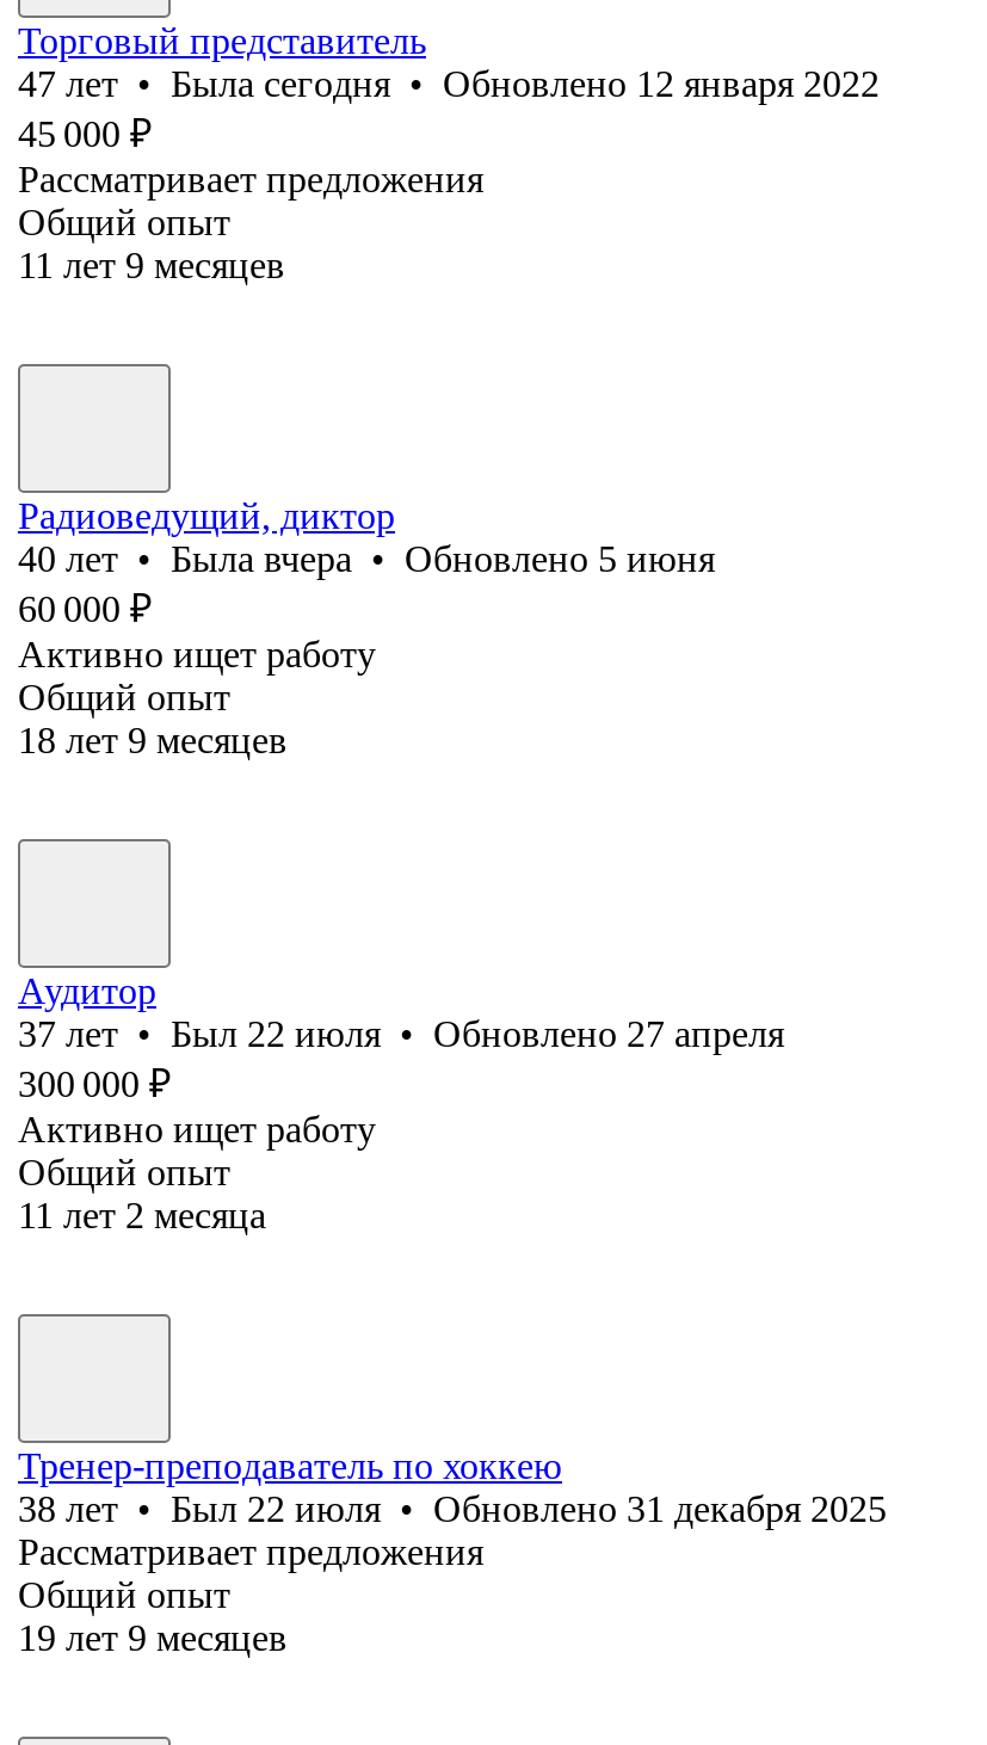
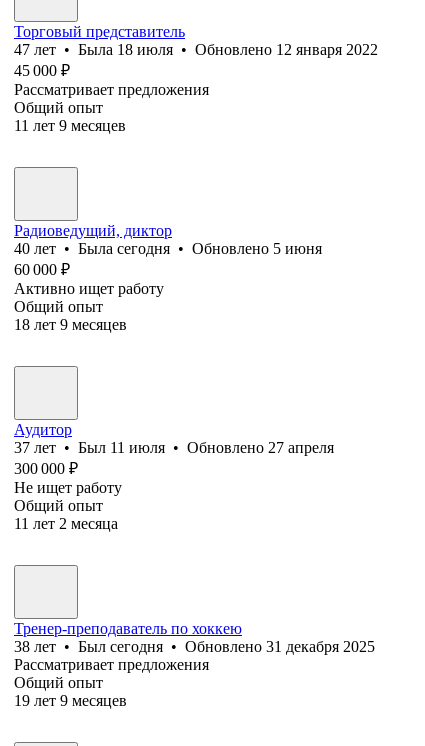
- 47 лет • Была сегодня • Обновлено 12 января 2022
+ 47 лет • Была 18 июля • Обновлено 12 января 2022

- 40 лет • Была вчера • Обновлено 5 июня
+ 40 лет • Была сегодня • Обновлено 5 июня

- 37 лет • Был 22 июля • Обновлено 27 апреля
+ 37 лет • Был 11 июля • Обновлено 27 апреля

- Активно ищет работу
+ Не ищет работу

- 38 лет • Был 22 июля • Обновлено 31 декабря 2025
+ 38 лет • Был сегодня • Обновлено 31 декабря 2025
